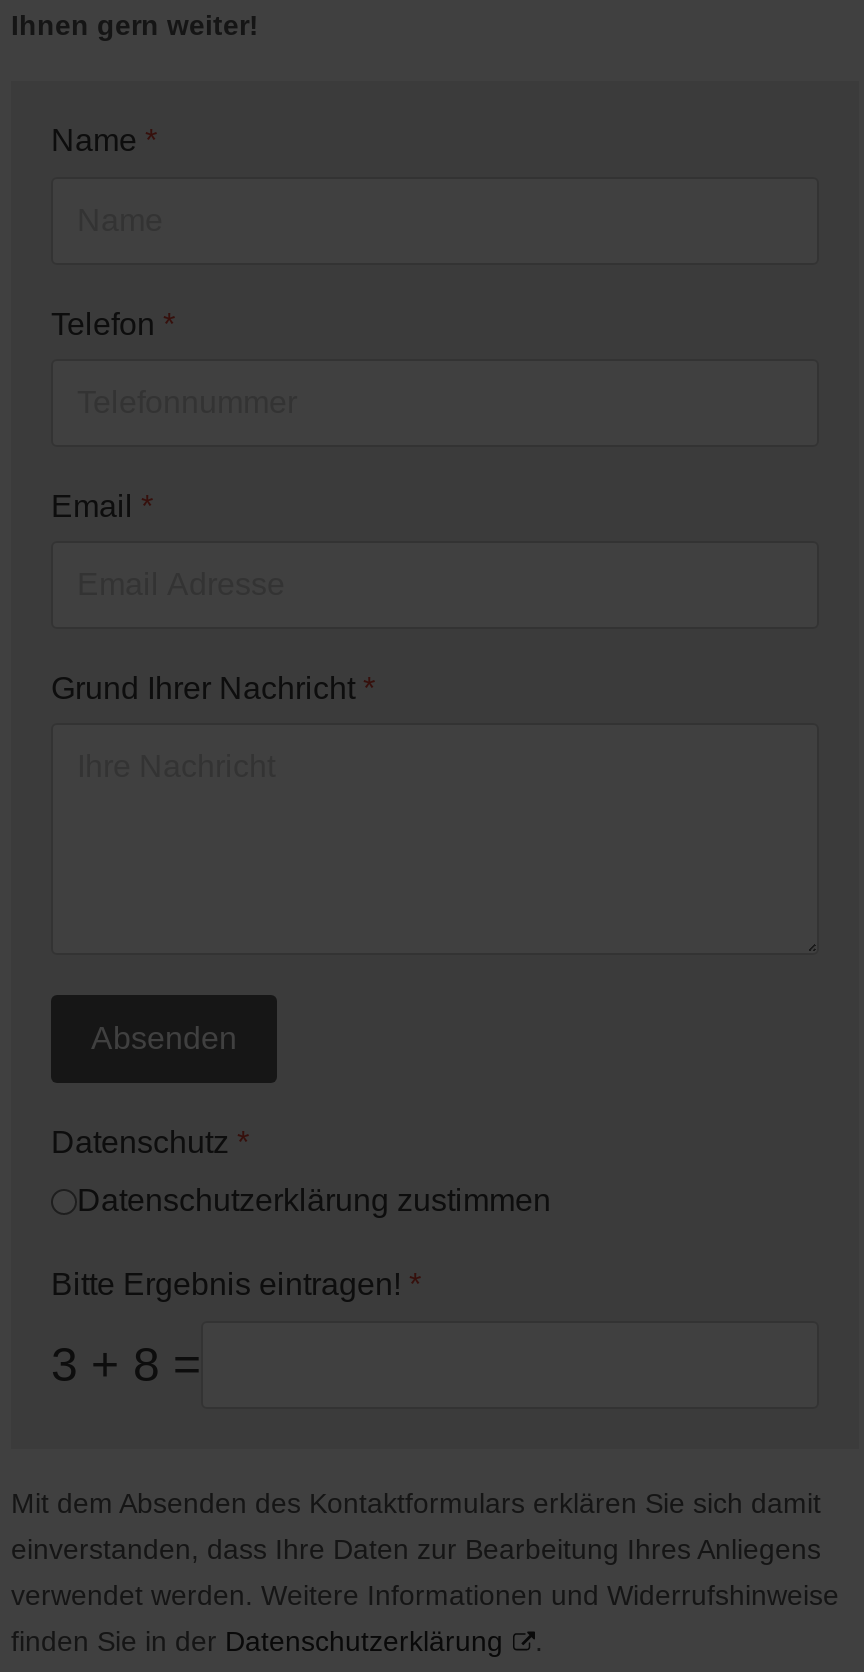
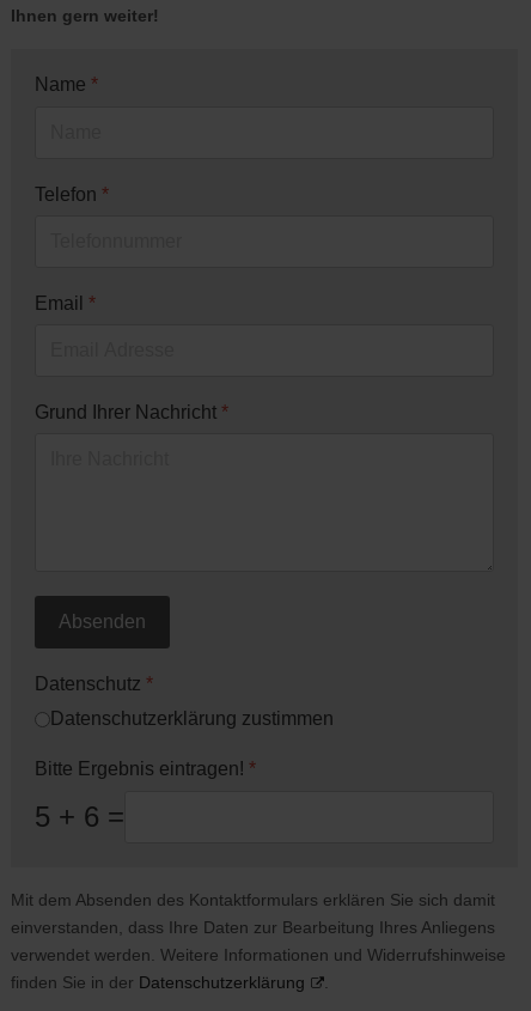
- 3 + 8 =
+ 5 + 6 =
